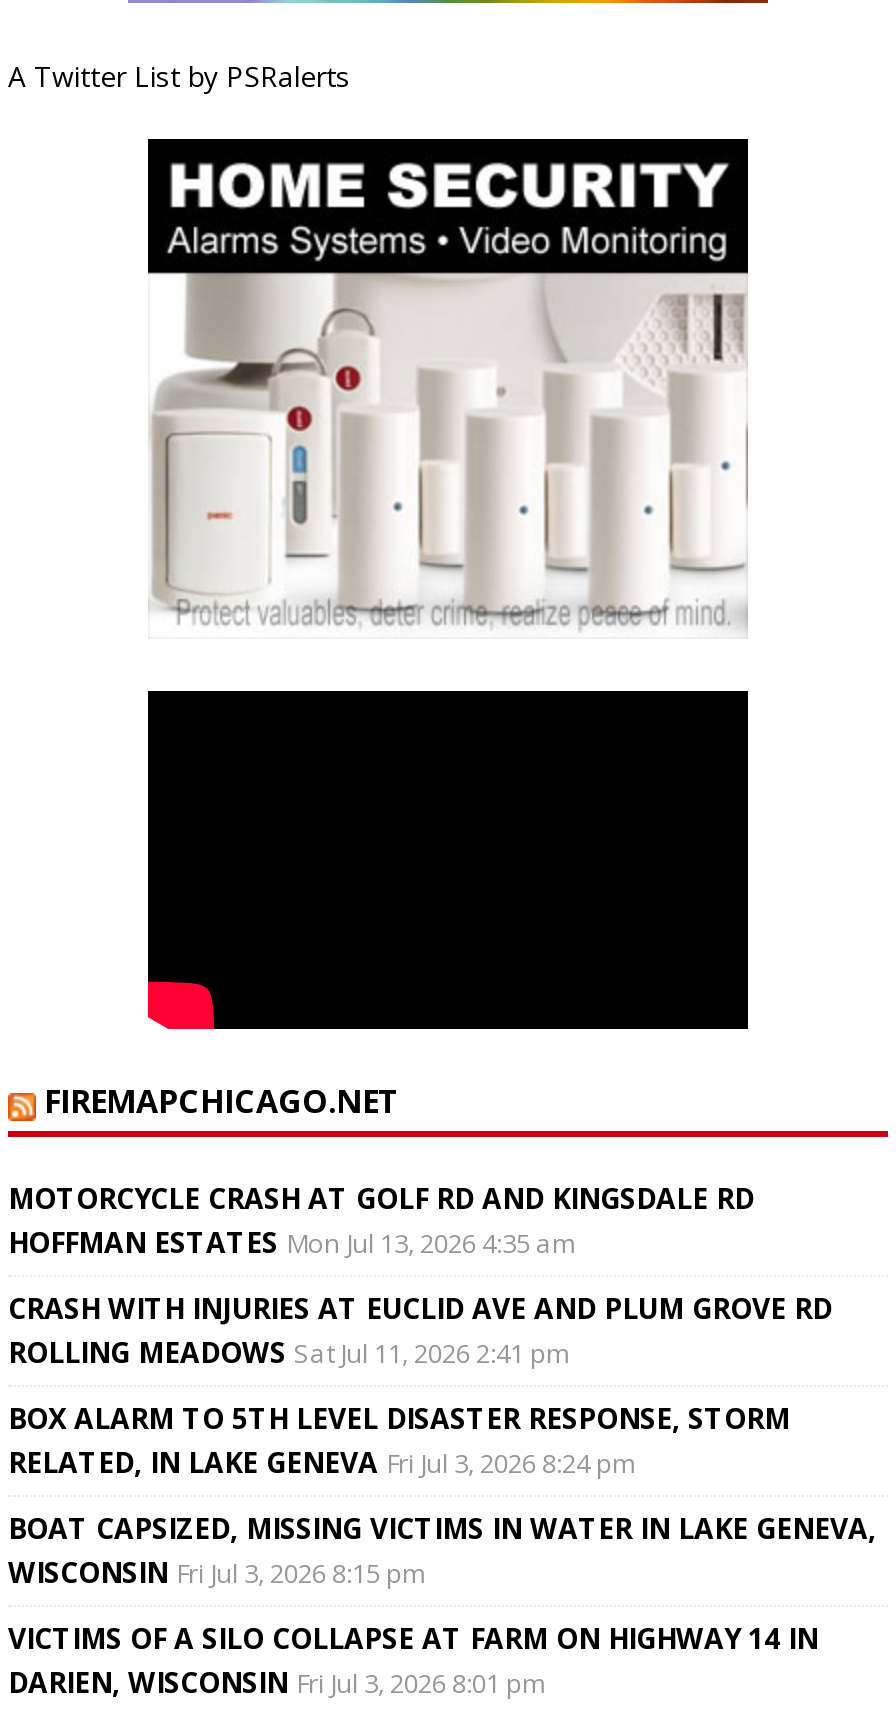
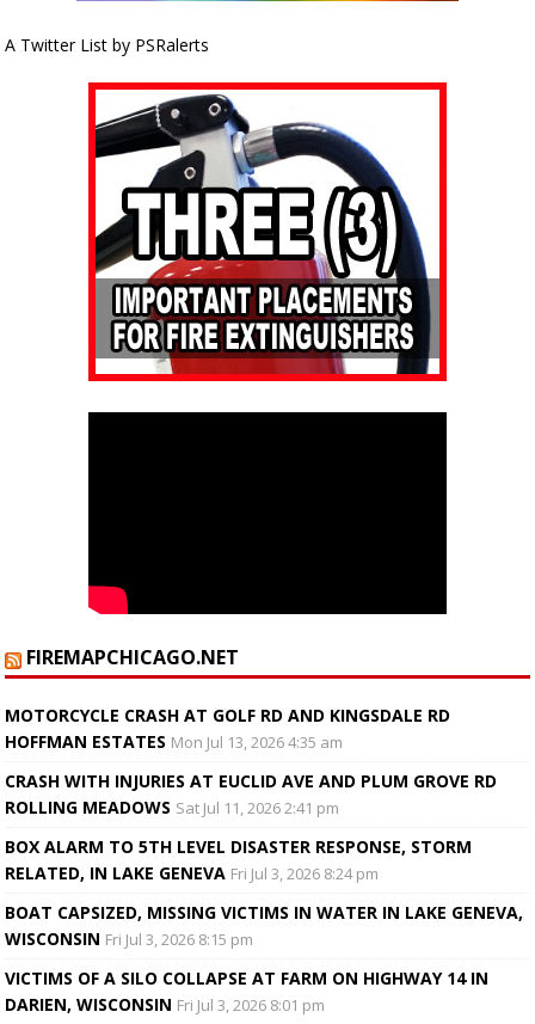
- [image]
+ [image]
